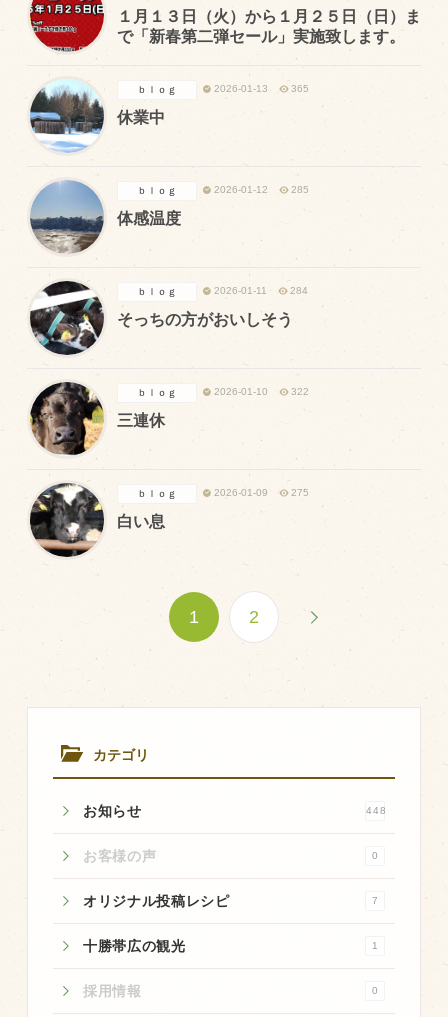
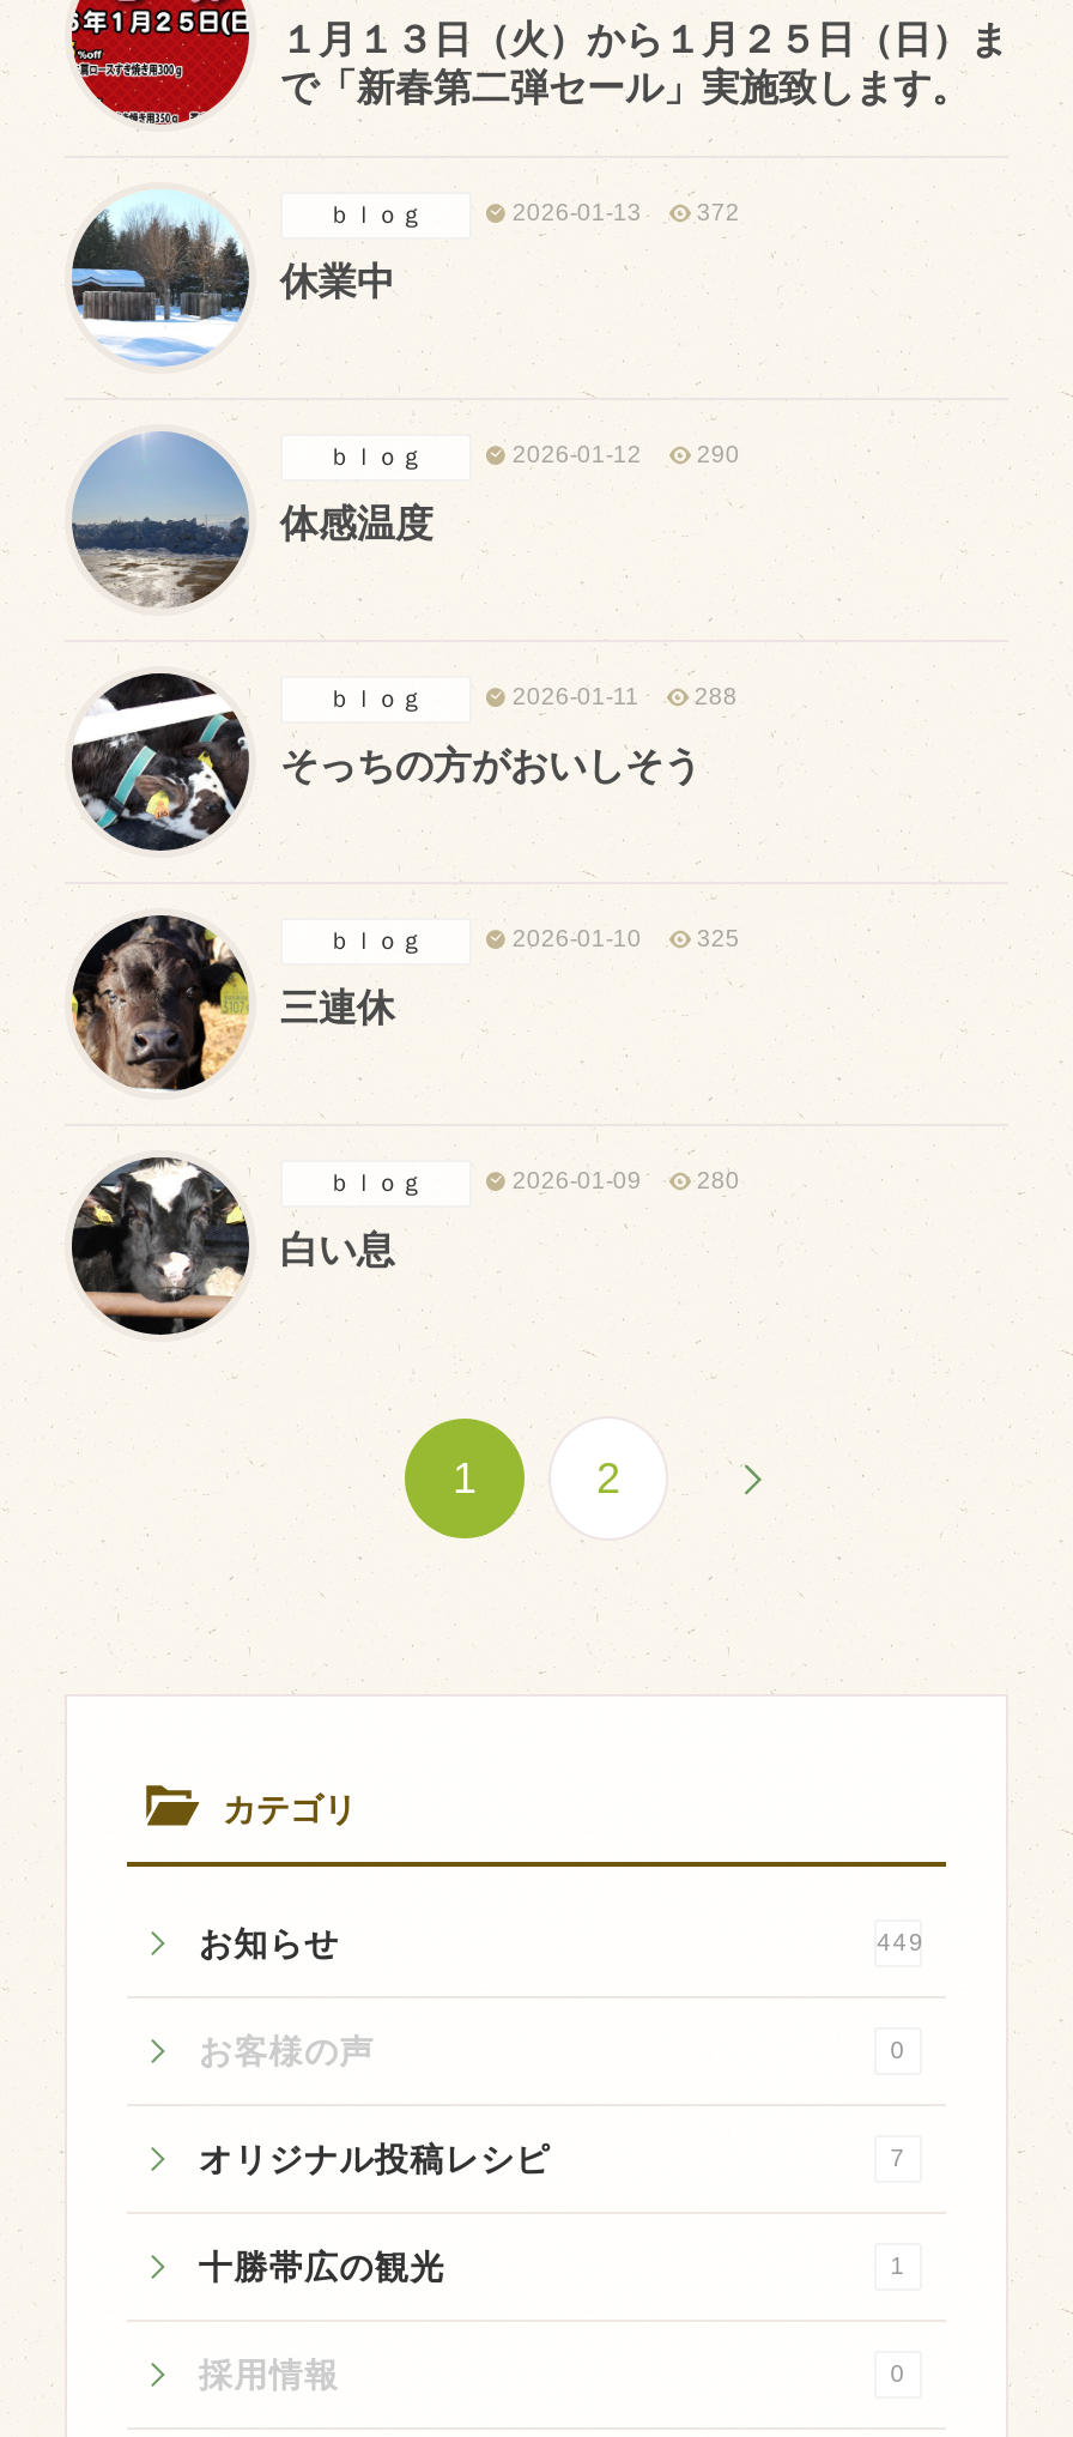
- 365
+ 372

- 285
+ 290

- 284
+ 288

- 322
+ 325

- 275
+ 280

- 448
+ 449
